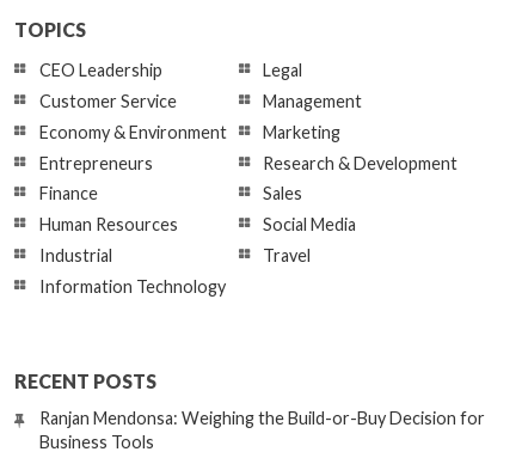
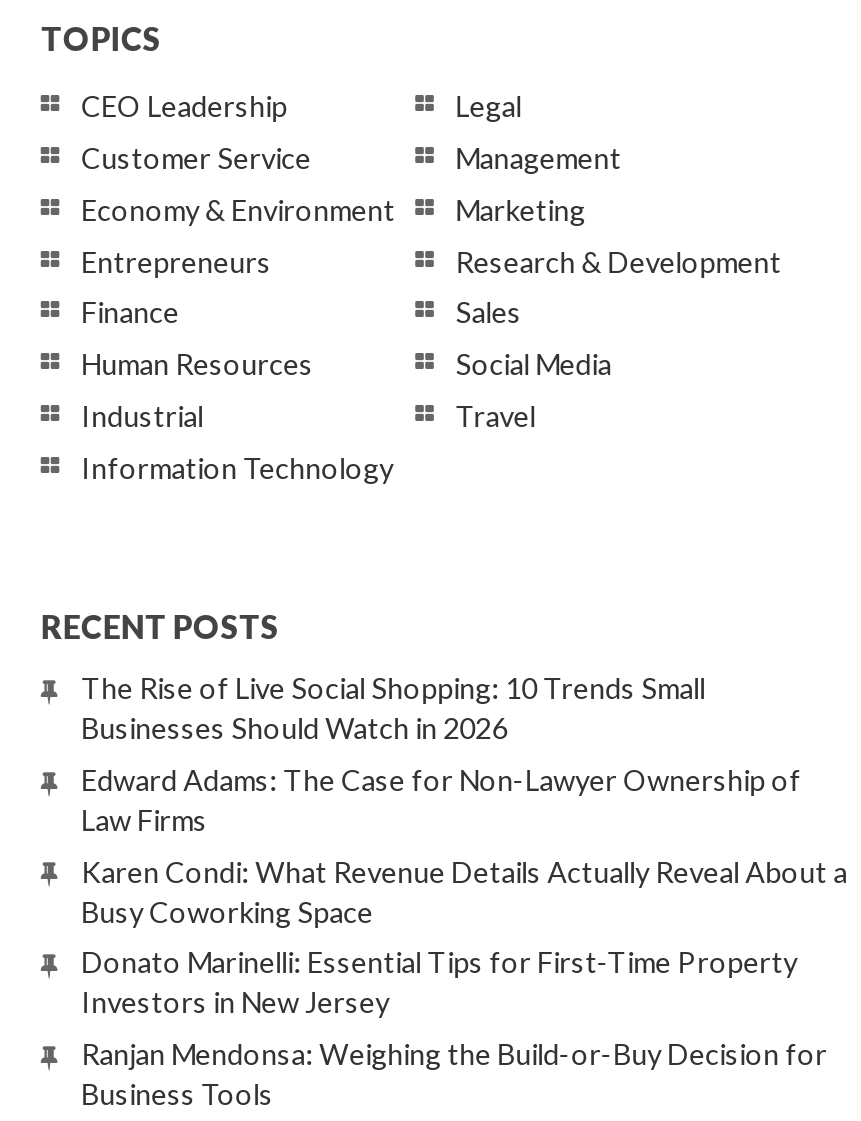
+ The Rise of Live Social Shopping: 10 Trends Small
+ Businesses Should Watch in 2026
+ Edward Adams: The Case for Non-Lawyer Ownership of
+ Law Firms
+ Karen Condi: What Revenue Details Actually Reveal About a
+ Busy Coworking Space
+ Donato Marinelli: Essential Tips for First-Time Property
+ Investors in New Jersey
